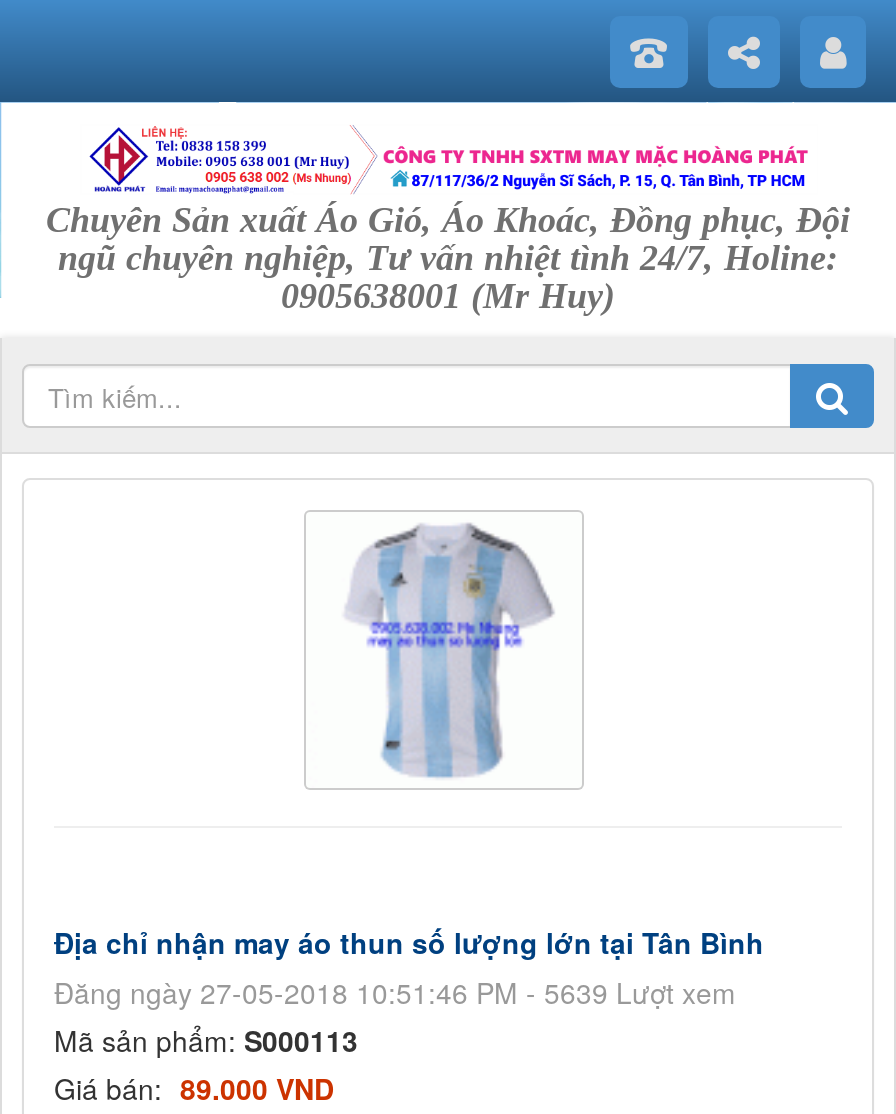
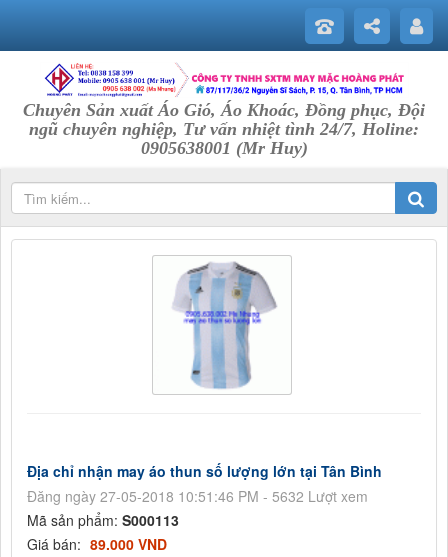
- Đăng ngày 27-05-2018 10:51:46 PM - 5639 Lượt xem
+ Đăng ngày 27-05-2018 10:51:46 PM - 5632 Lượt xem
